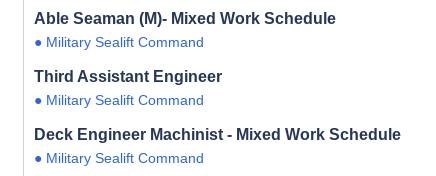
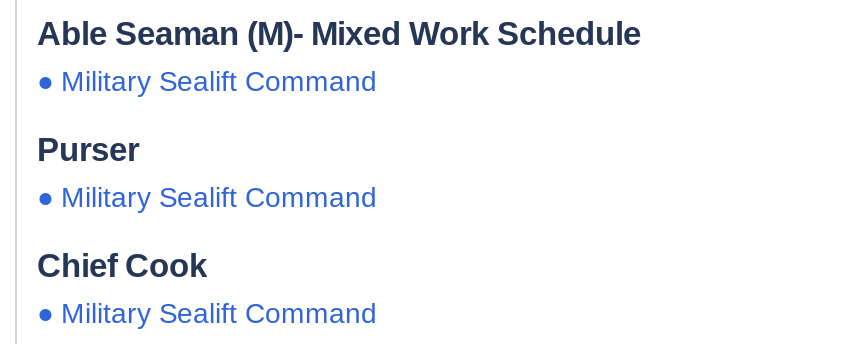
- Third Assistant Engineer
+ Purser

- Deck Engineer Machinist - Mixed Work Schedule
+ Chief Cook
